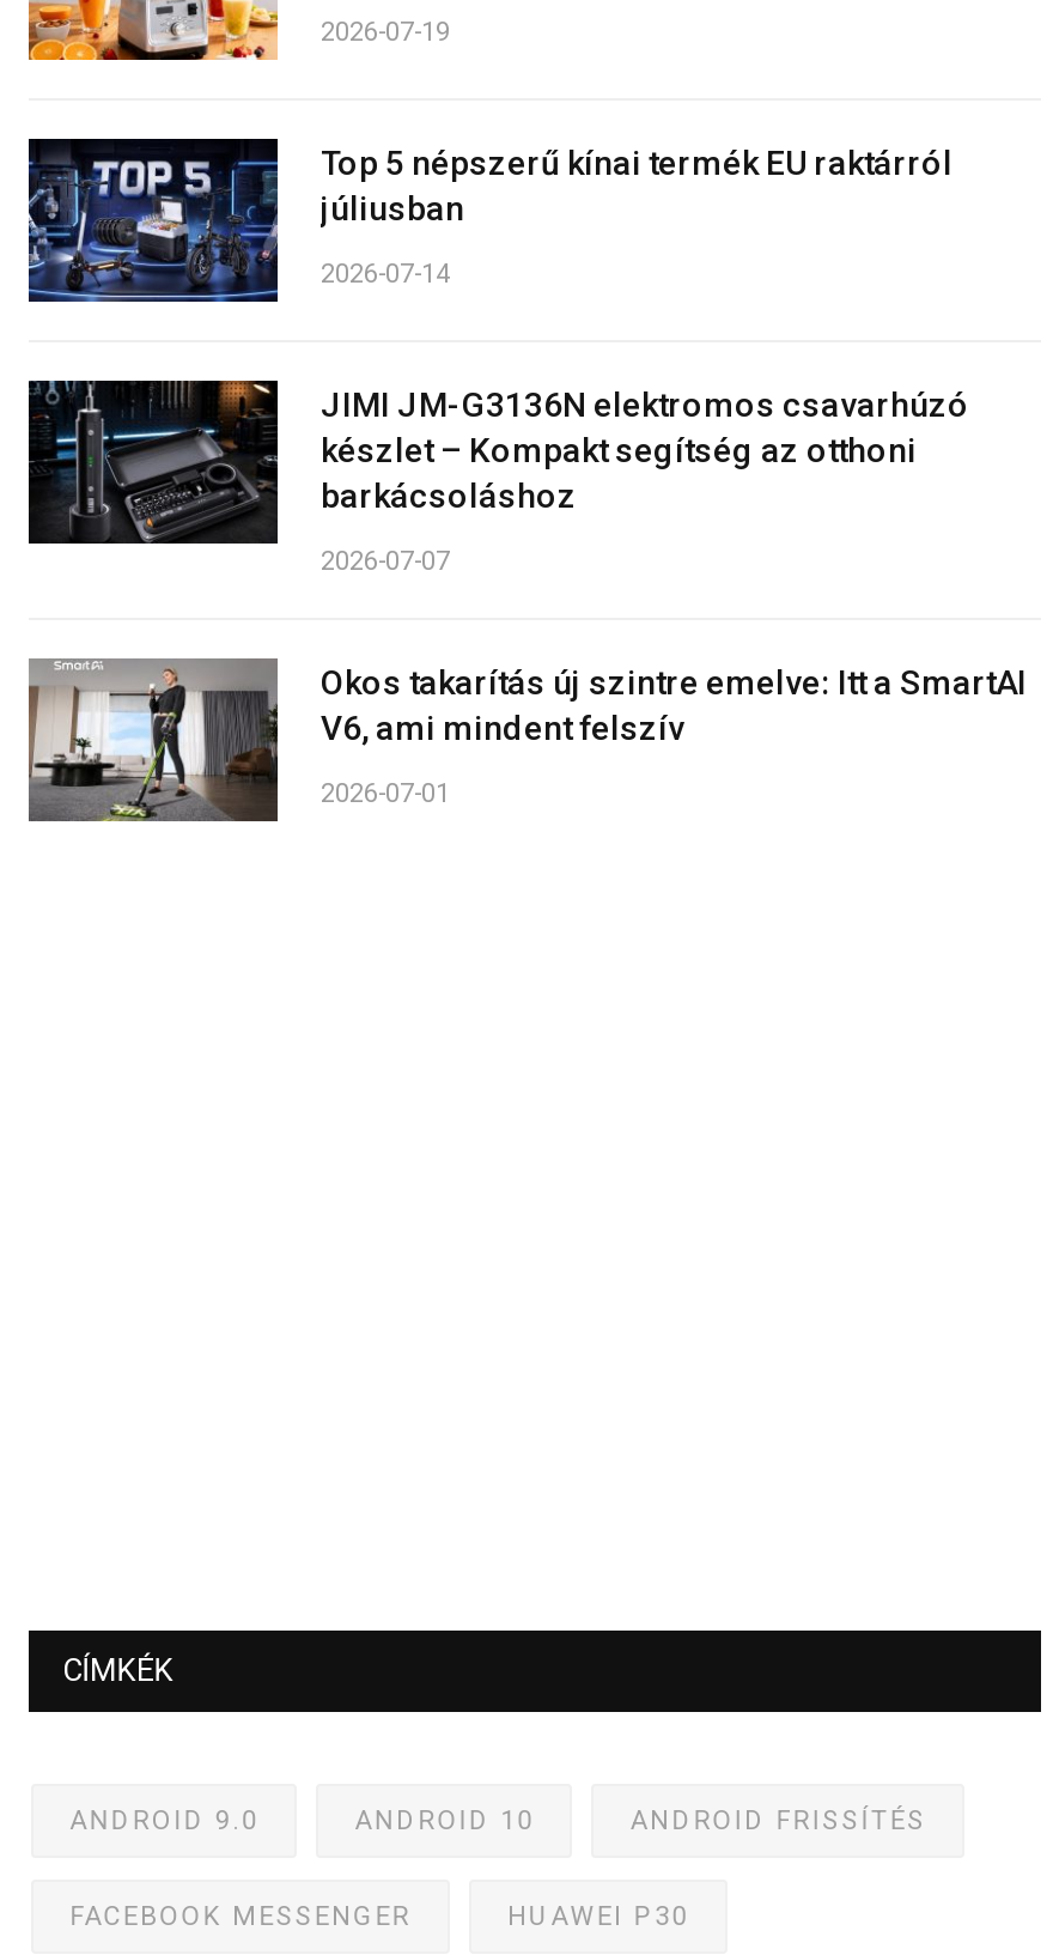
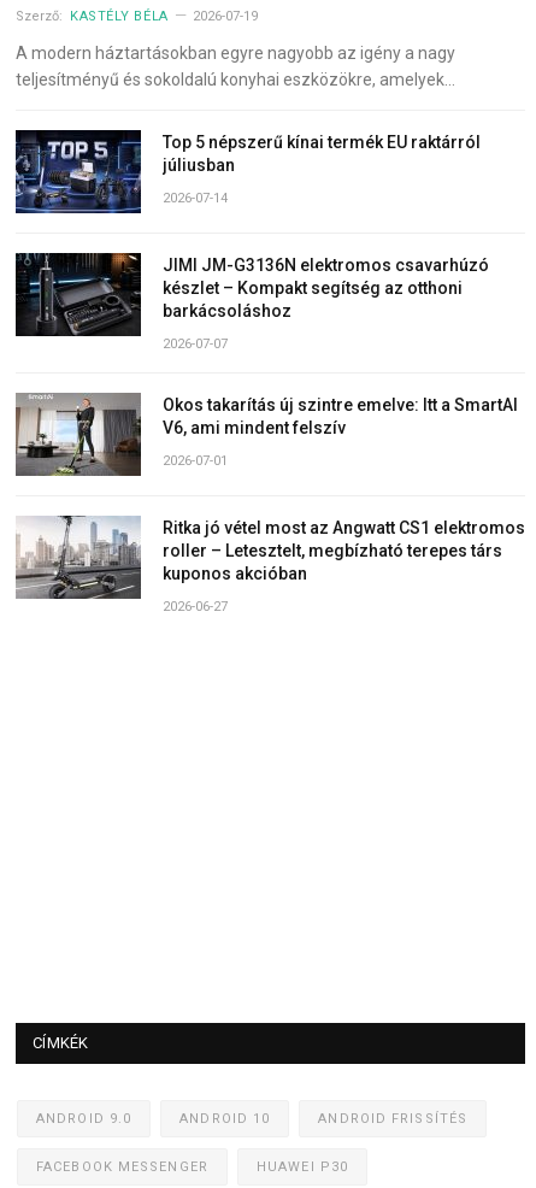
+ Szerző: KASTÉLY BÉLA

+ A modern háztartásokban egyre nagyobb az igény a nagy
+ teljesítményű és sokoldalú konyhai eszközökre, amelyek…

+ [image]
+ Ritka jó vétel most az Angwatt CS1 elektromos
+ roller – Letesztelt, megbízható terepes társ
+ kuponos akcióban
+ 2026-06-27
